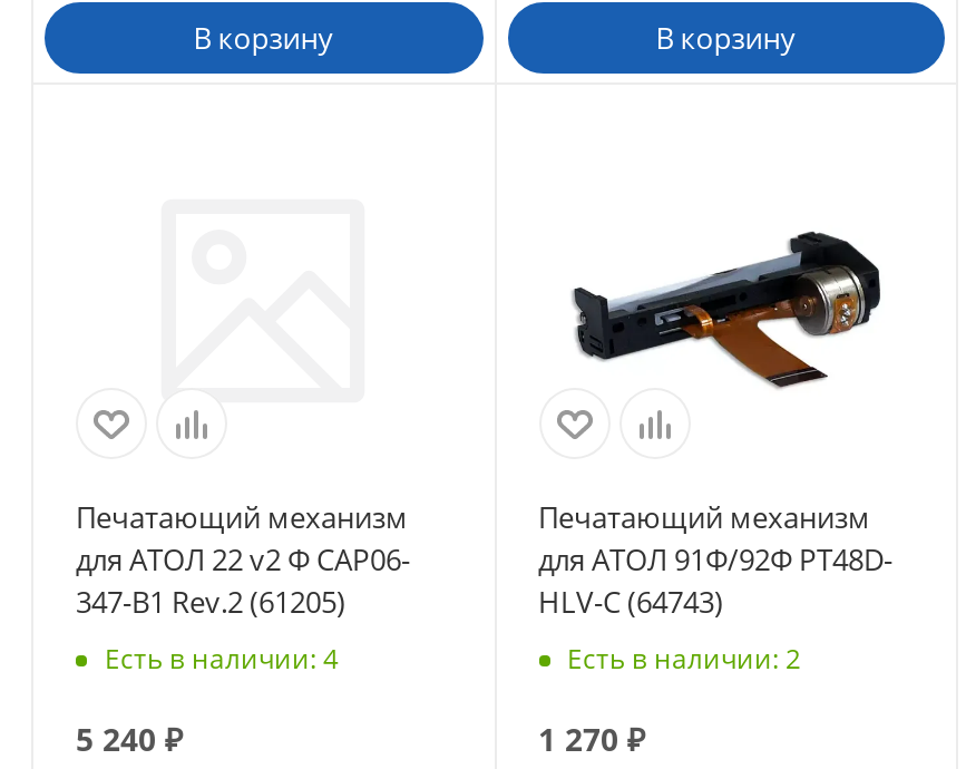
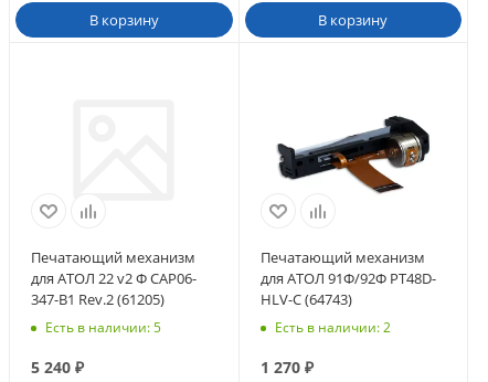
- Есть в наличии: 4
+ Есть в наличии: 5
